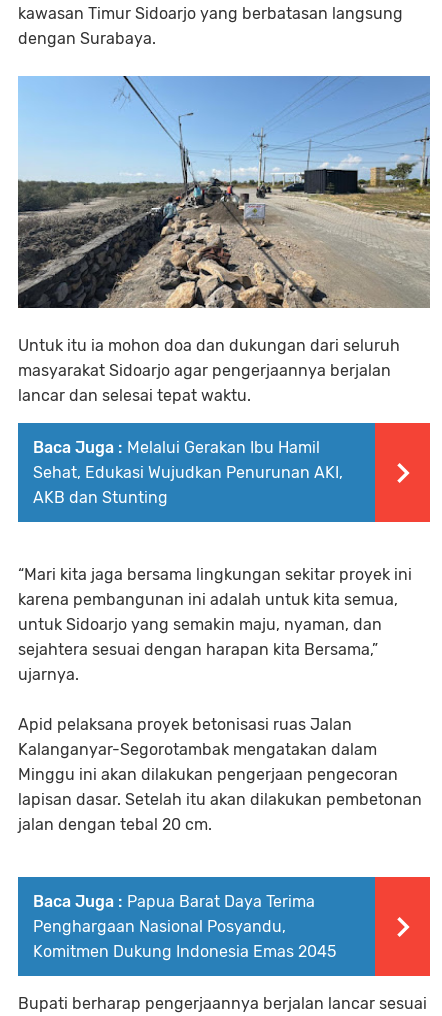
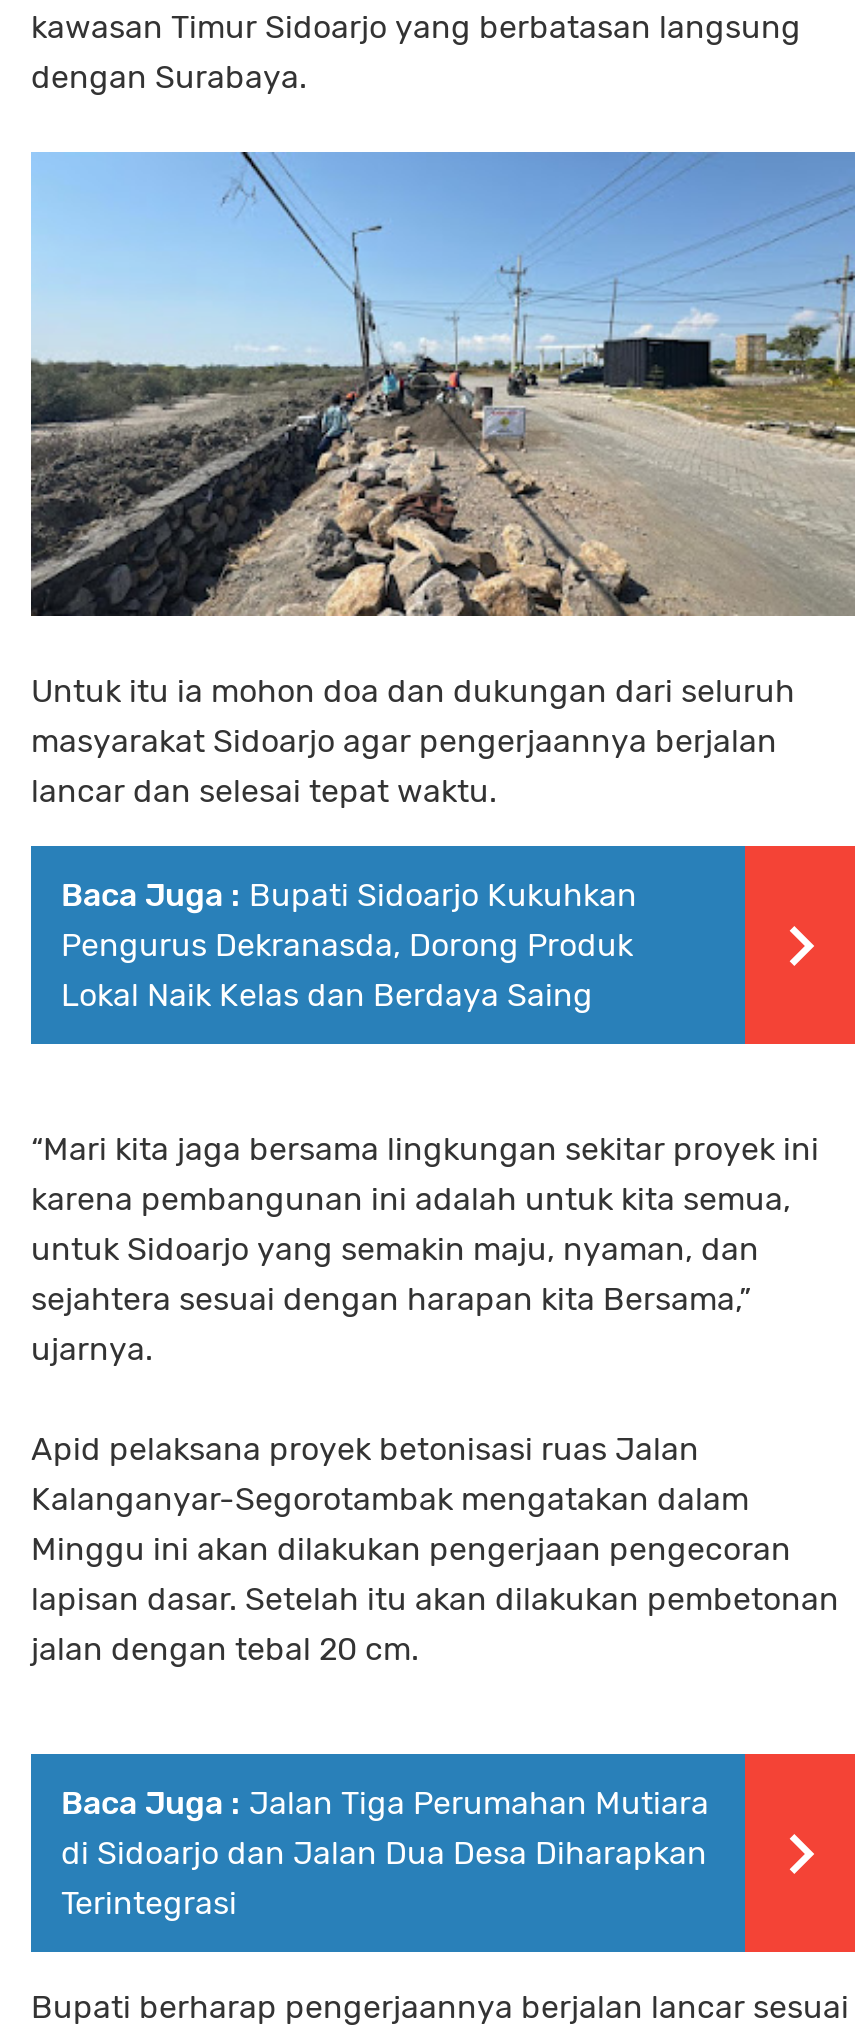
- Baca Juga : Melalui Gerakan Ibu Hamil
- Sehat, Edukasi Wujudkan Penurunan AKI,
- AKB dan Stunting
+ Baca Juga : Bupati Sidoarjo Kukuhkan
+ Pengurus Dekranasda, Dorong Produk
+ Lokal Naik Kelas dan Berdaya Saing

- Baca Juga : Papua Barat Daya Terima
- Penghargaan Nasional Posyandu,
- Komitmen Dukung Indonesia Emas 2045
+ Baca Juga : Jalan Tiga Perumahan Mutiara
+ di Sidoarjo dan Jalan Dua Desa Diharapkan
+ Terintegrasi
